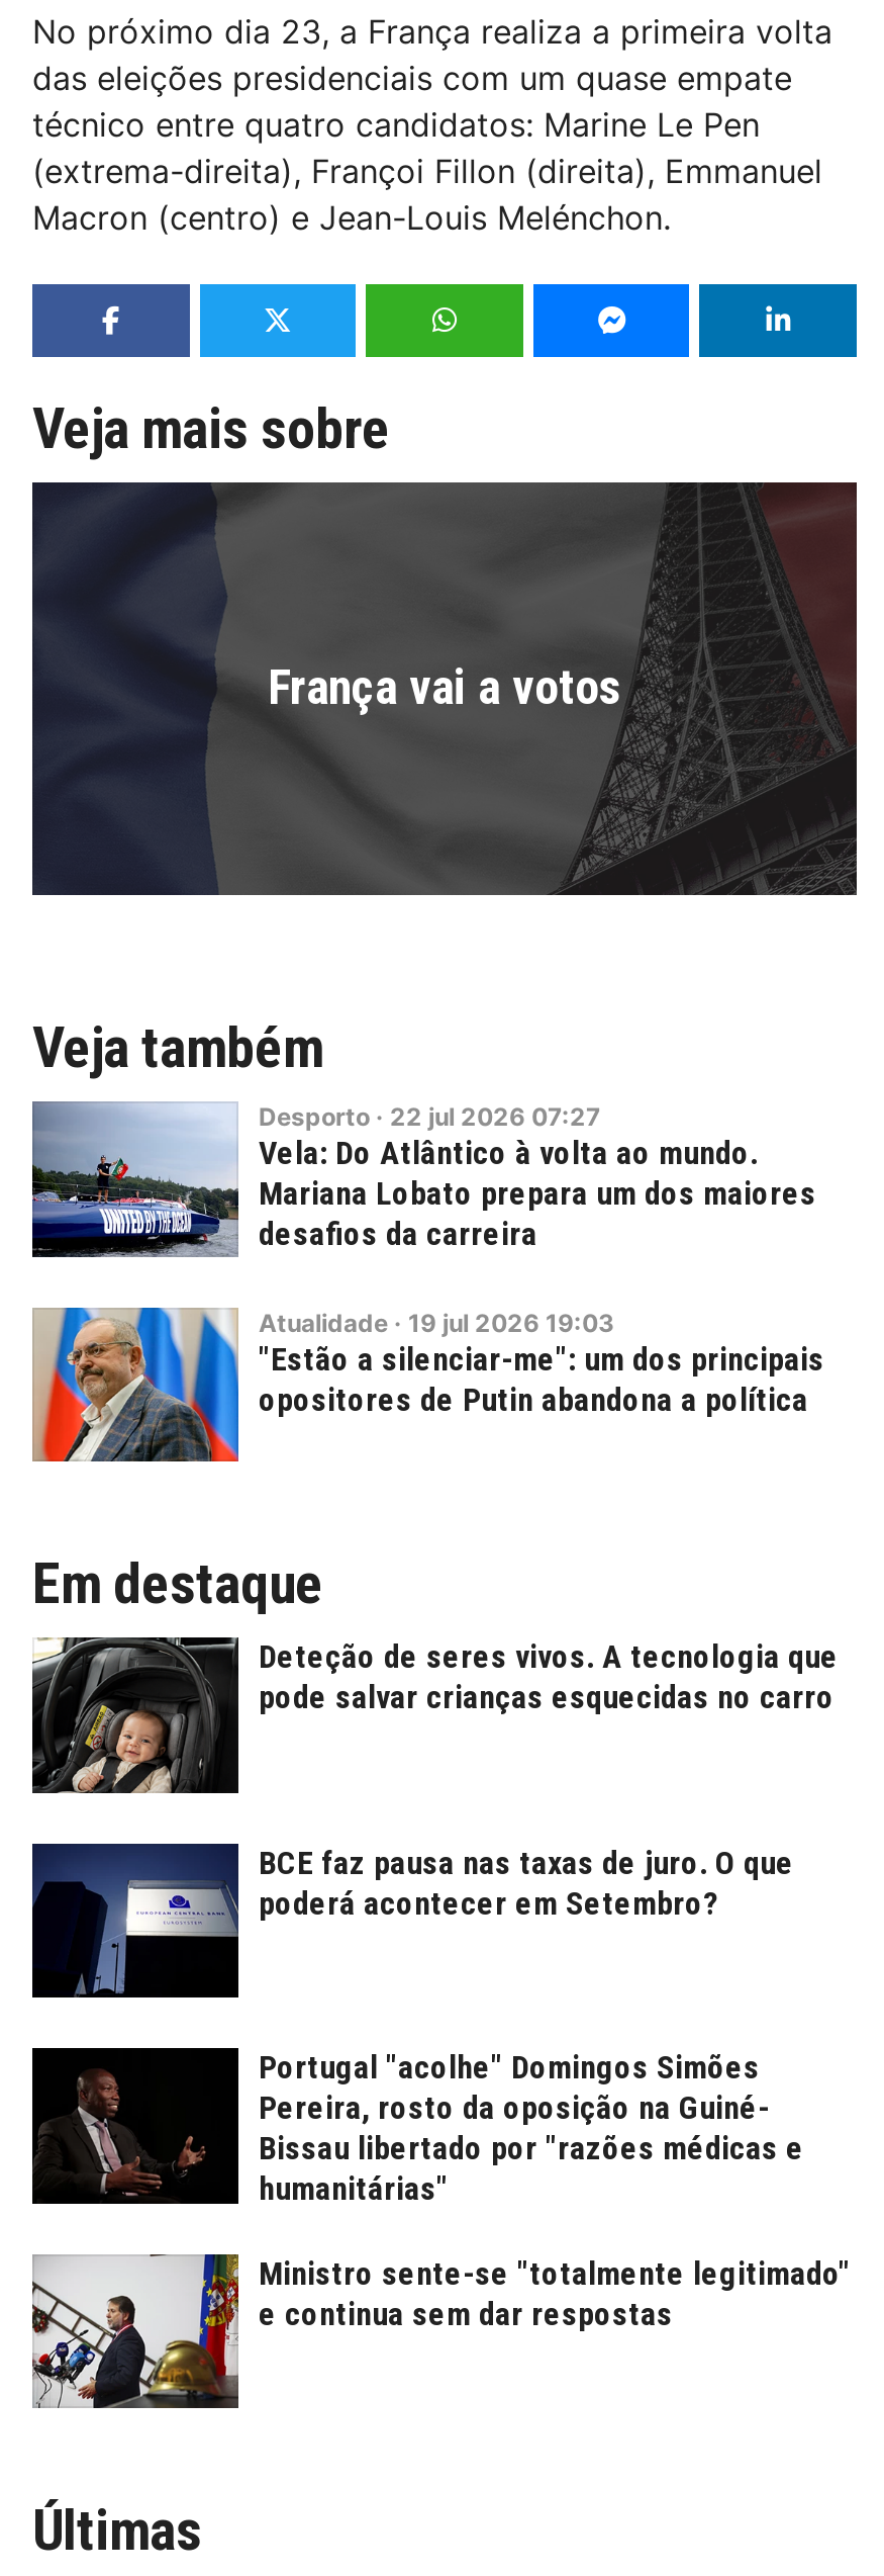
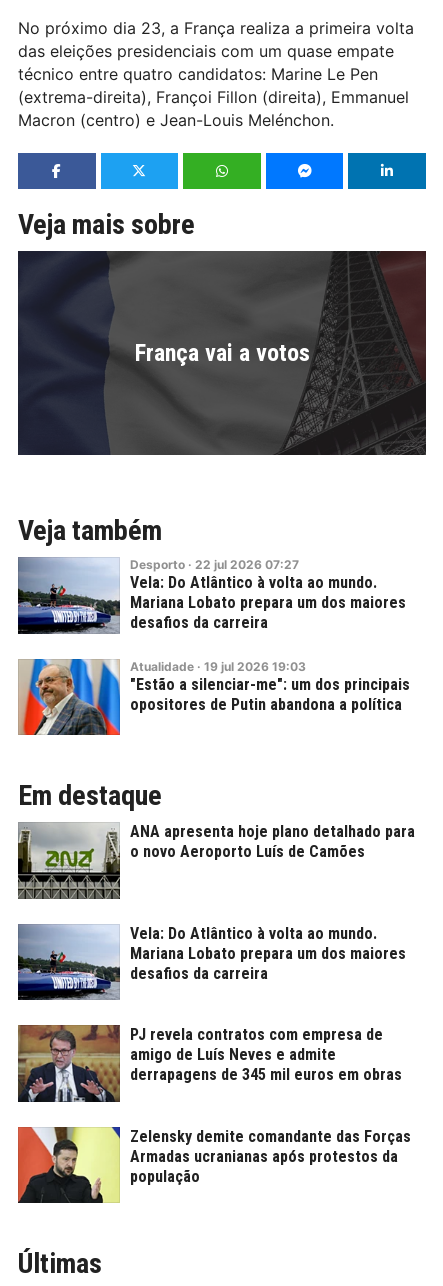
- [image]
- Deteção de seres vivos. A tecnologia que
- pode salvar crianças esquecidas no carro
+ [image]
+ ANA apresenta hoje plano detalhado para
+ o novo Aeroporto Luís de Camões

- [image]
- BCE faz pausa nas taxas de juro. O que
- poderá acontecer em Setembro?
+ [image]
+ Vela: Do Atlântico à volta ao mundo.
+ Mariana Lobato prepara um dos maiores
+ desafios da carreira

- [image]
- Portugal "acolhe" Domingos Simões
- Pereira, rosto da oposição na Guiné-
- Bissau libertado por "razões médicas e
- humanitárias"
+ [image]
+ PJ revela contratos com empresa de
+ amigo de Luís Neves e admite
+ derrapagens de 345 mil euros em obras

- [image]
- Ministro sente-se "totalmente legitimado"
- e continua sem dar respostas
+ [image]
+ Zelensky demite comandante das Forças
+ Armadas ucranianas após protestos da
+ população
